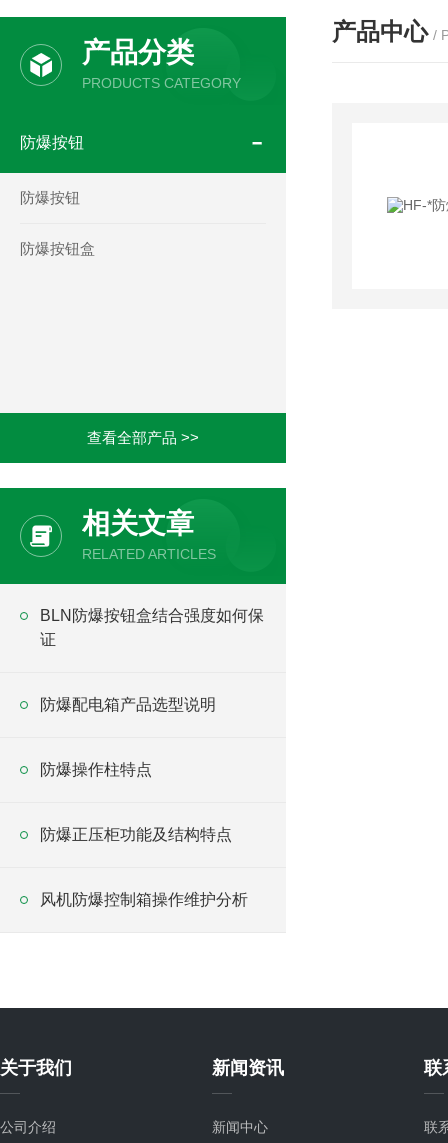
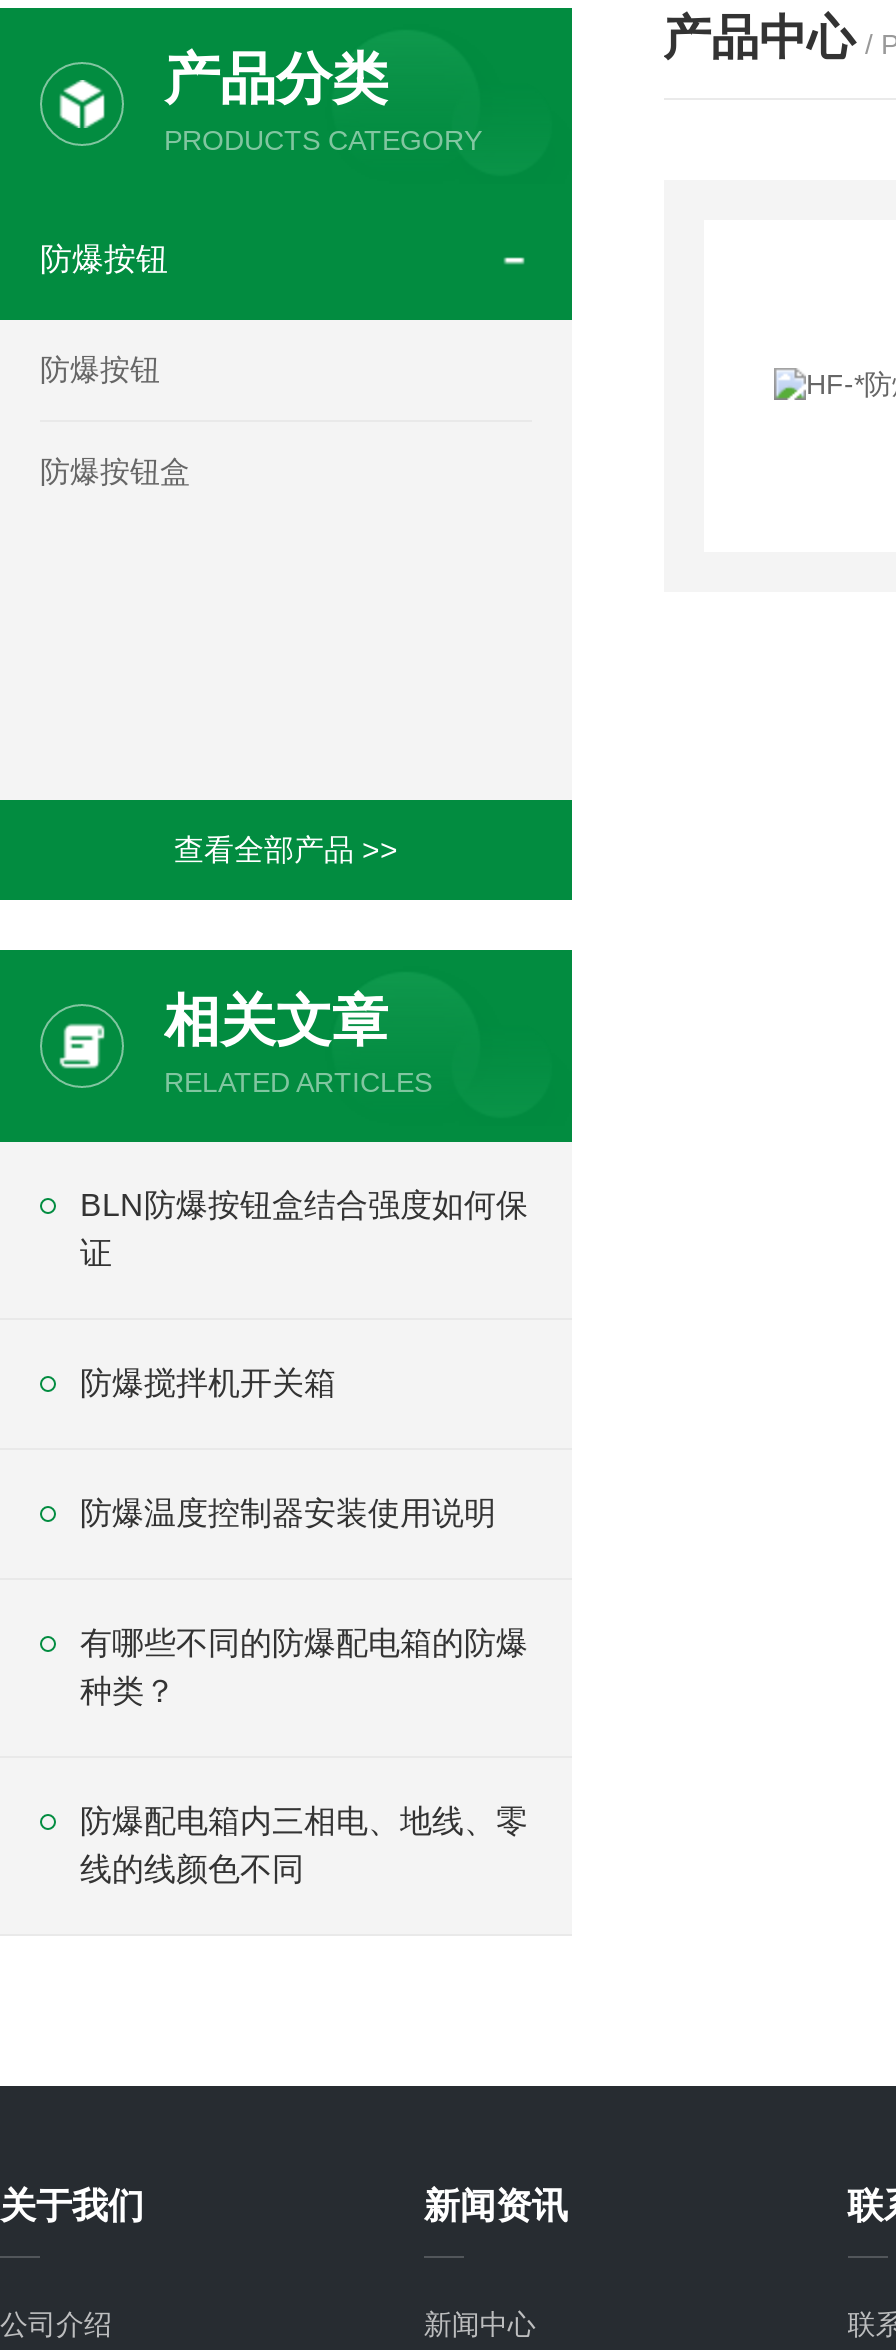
- 防爆配电箱产品选型说明
+ 防爆搅拌机开关箱

- 防爆操作柱特点
+ 防爆温度控制器安装使用说明

- 防爆正压柜功能及结构特点
+ 有哪些不同的防爆配电箱的防爆
+ 种类？

- 风机防爆控制箱操作维护分析
+ 防爆配电箱内三相电、地线、零
+ 线的线颜色不同
